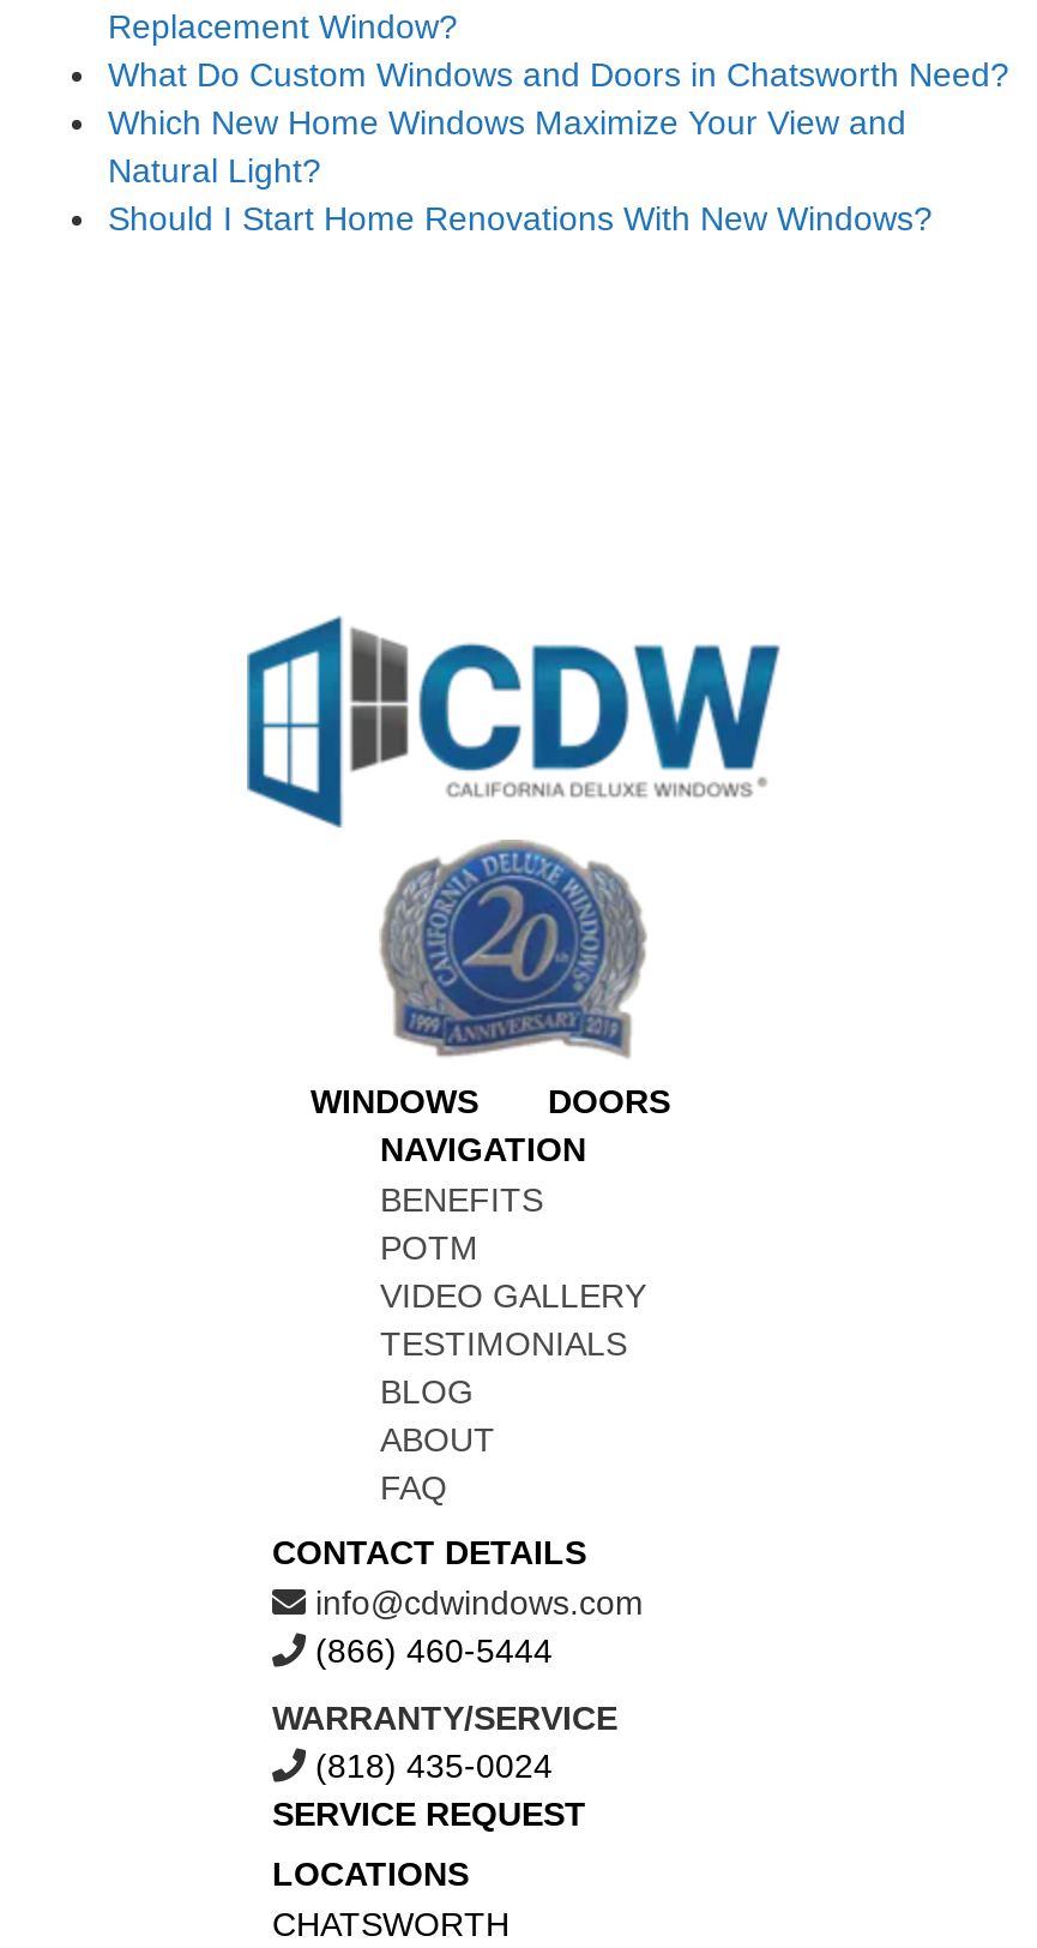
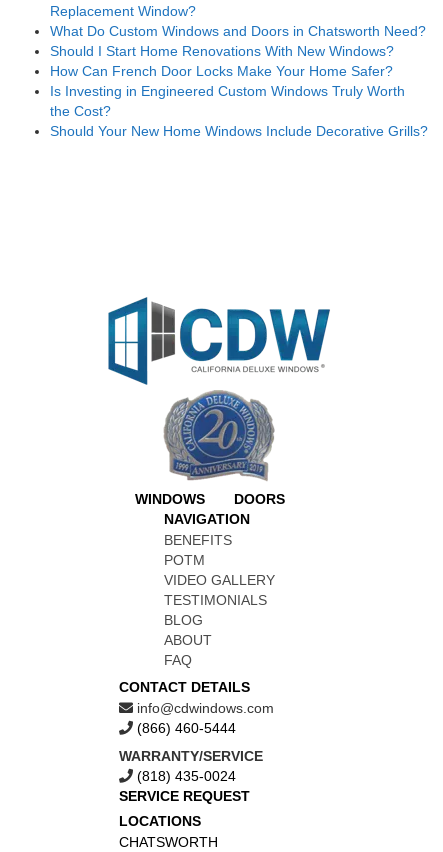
- Which New Home Windows Maximize Your View and
- Natural Light?

moved up: Should I Start Home Renovations With New Windows?

+ How Can French Door Locks Make Your Home Safer?
+ Is Investing in Engineered Custom Windows Truly Worth
+ the Cost?
+ Should Your New Home Windows Include Decorative Grills?
